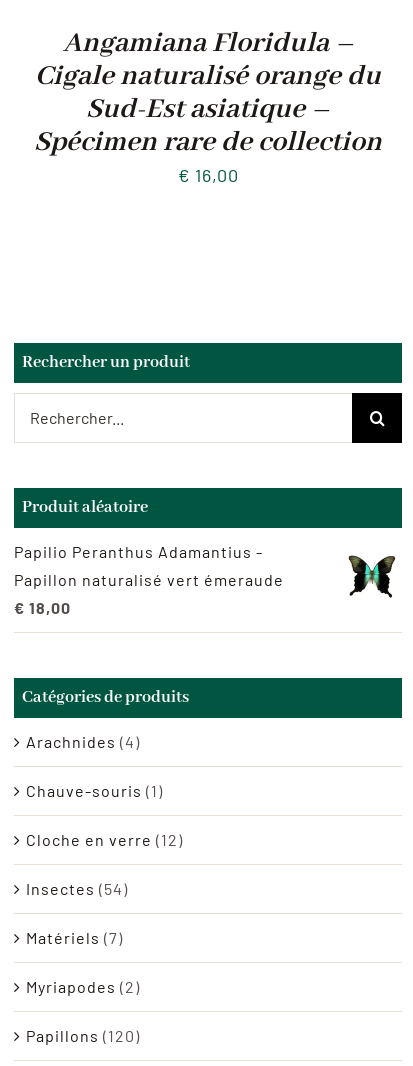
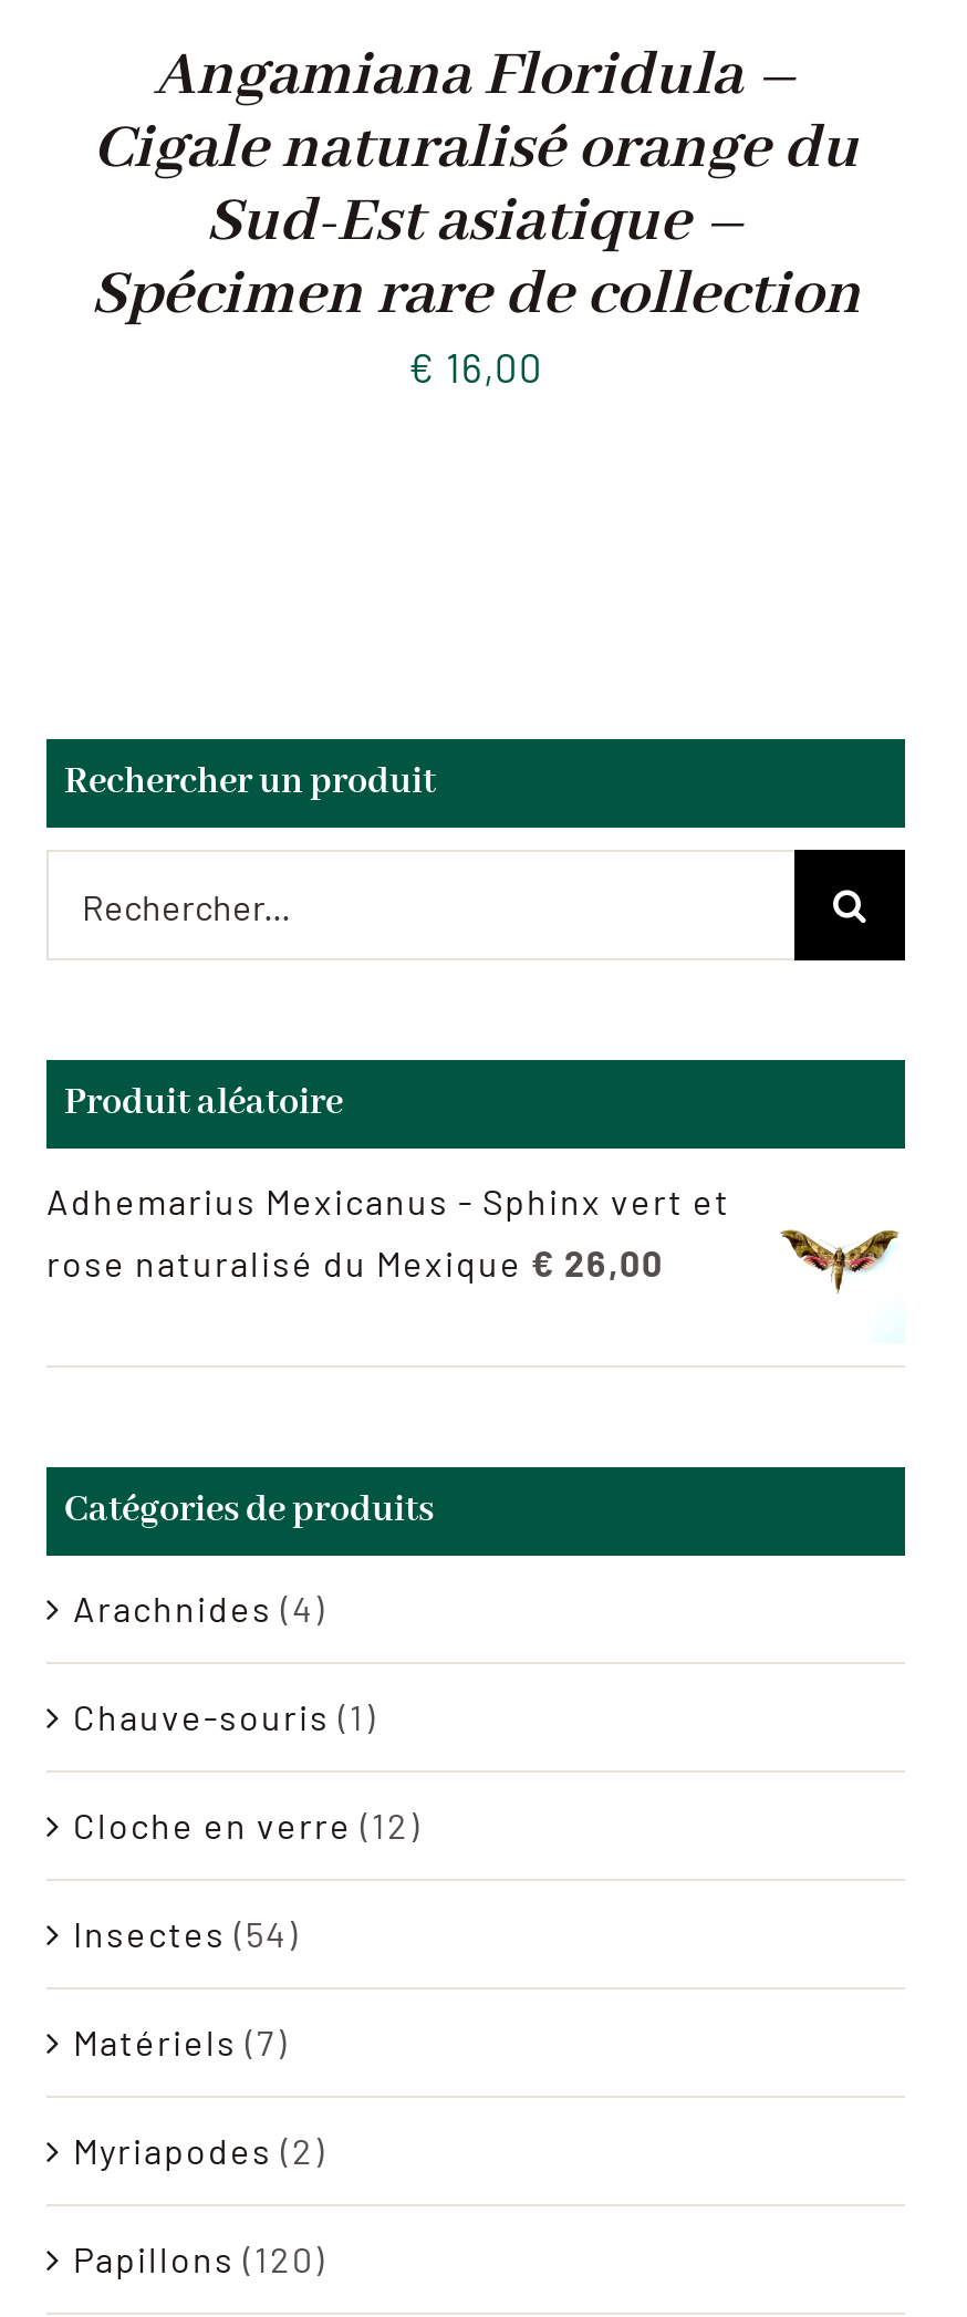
- Papilio Peranthus Adamantius -
- Papillon naturalisé vert émeraude
- €18,00
+ Adhemarius Mexicanus - Sphinx vert et
+ rose naturalisé du Mexique €26,00

- [image]
+ [image]
